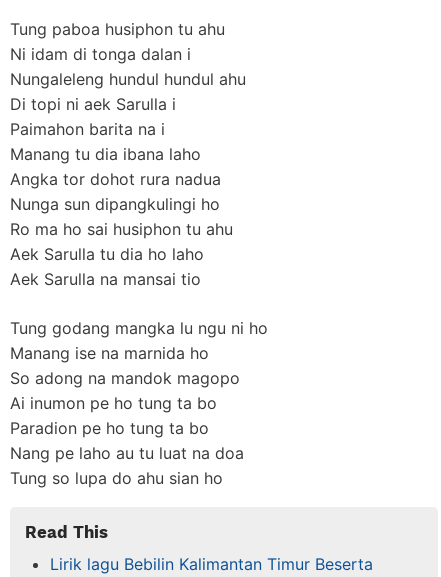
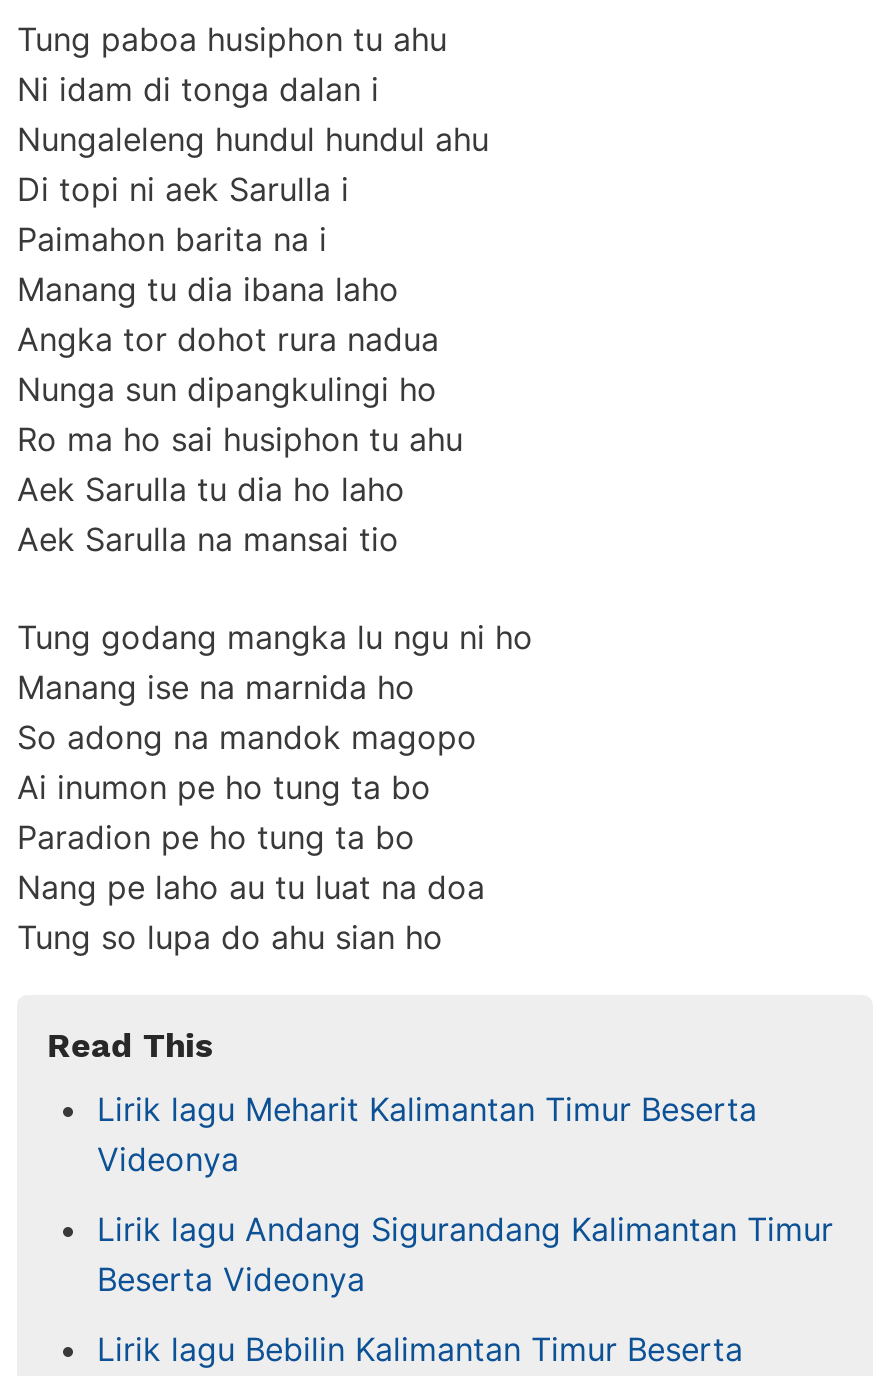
+ Lirik lagu Meharit Kalimantan Timur Beserta
+ Videonya
+ Lirik lagu Andang Sigurandang Kalimantan Timur
+ Beserta Videonya
